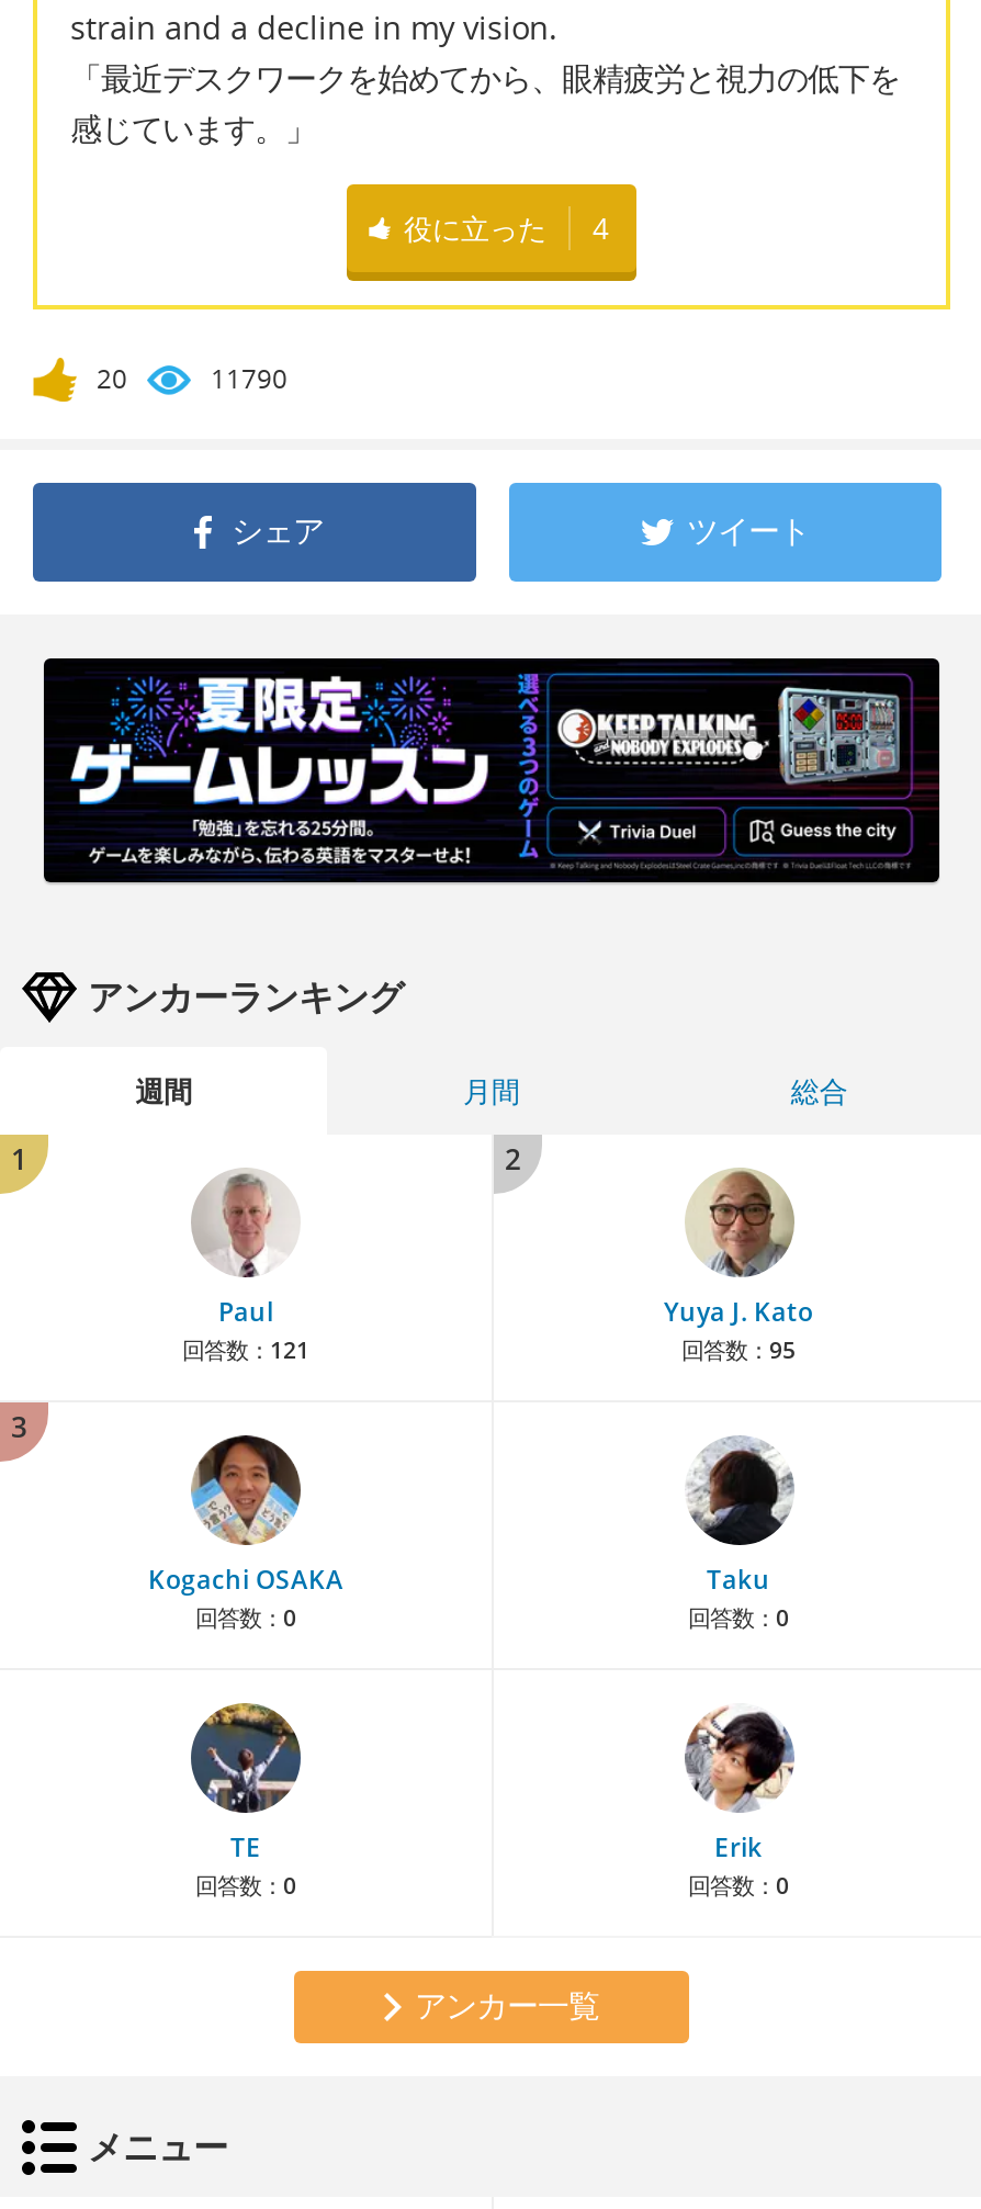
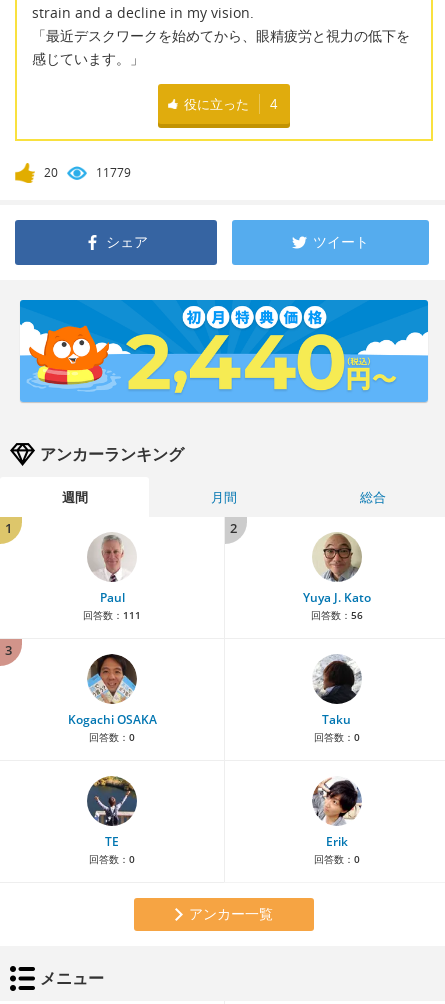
- 11790
+ 11779

- [image]
+ [image]

- 回答数：121
+ 回答数：111

- 回答数：95
+ 回答数：56
